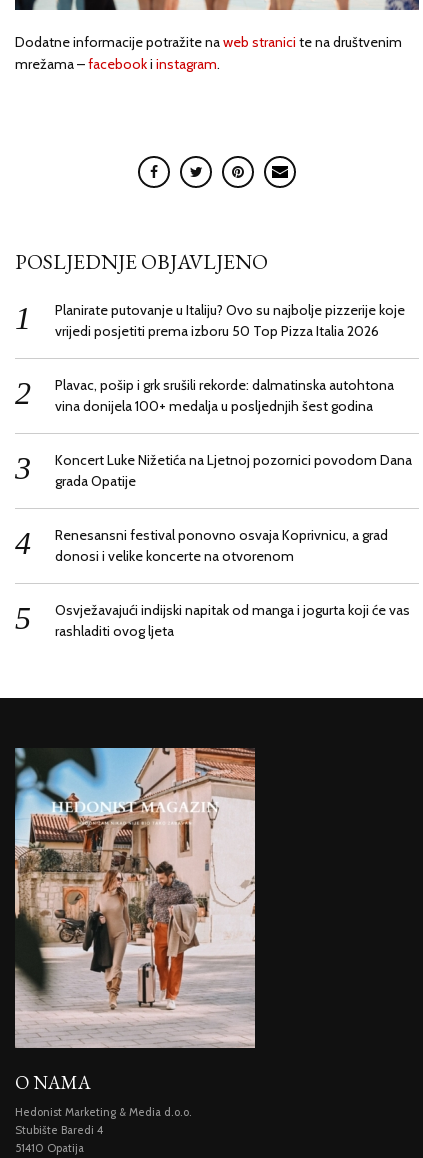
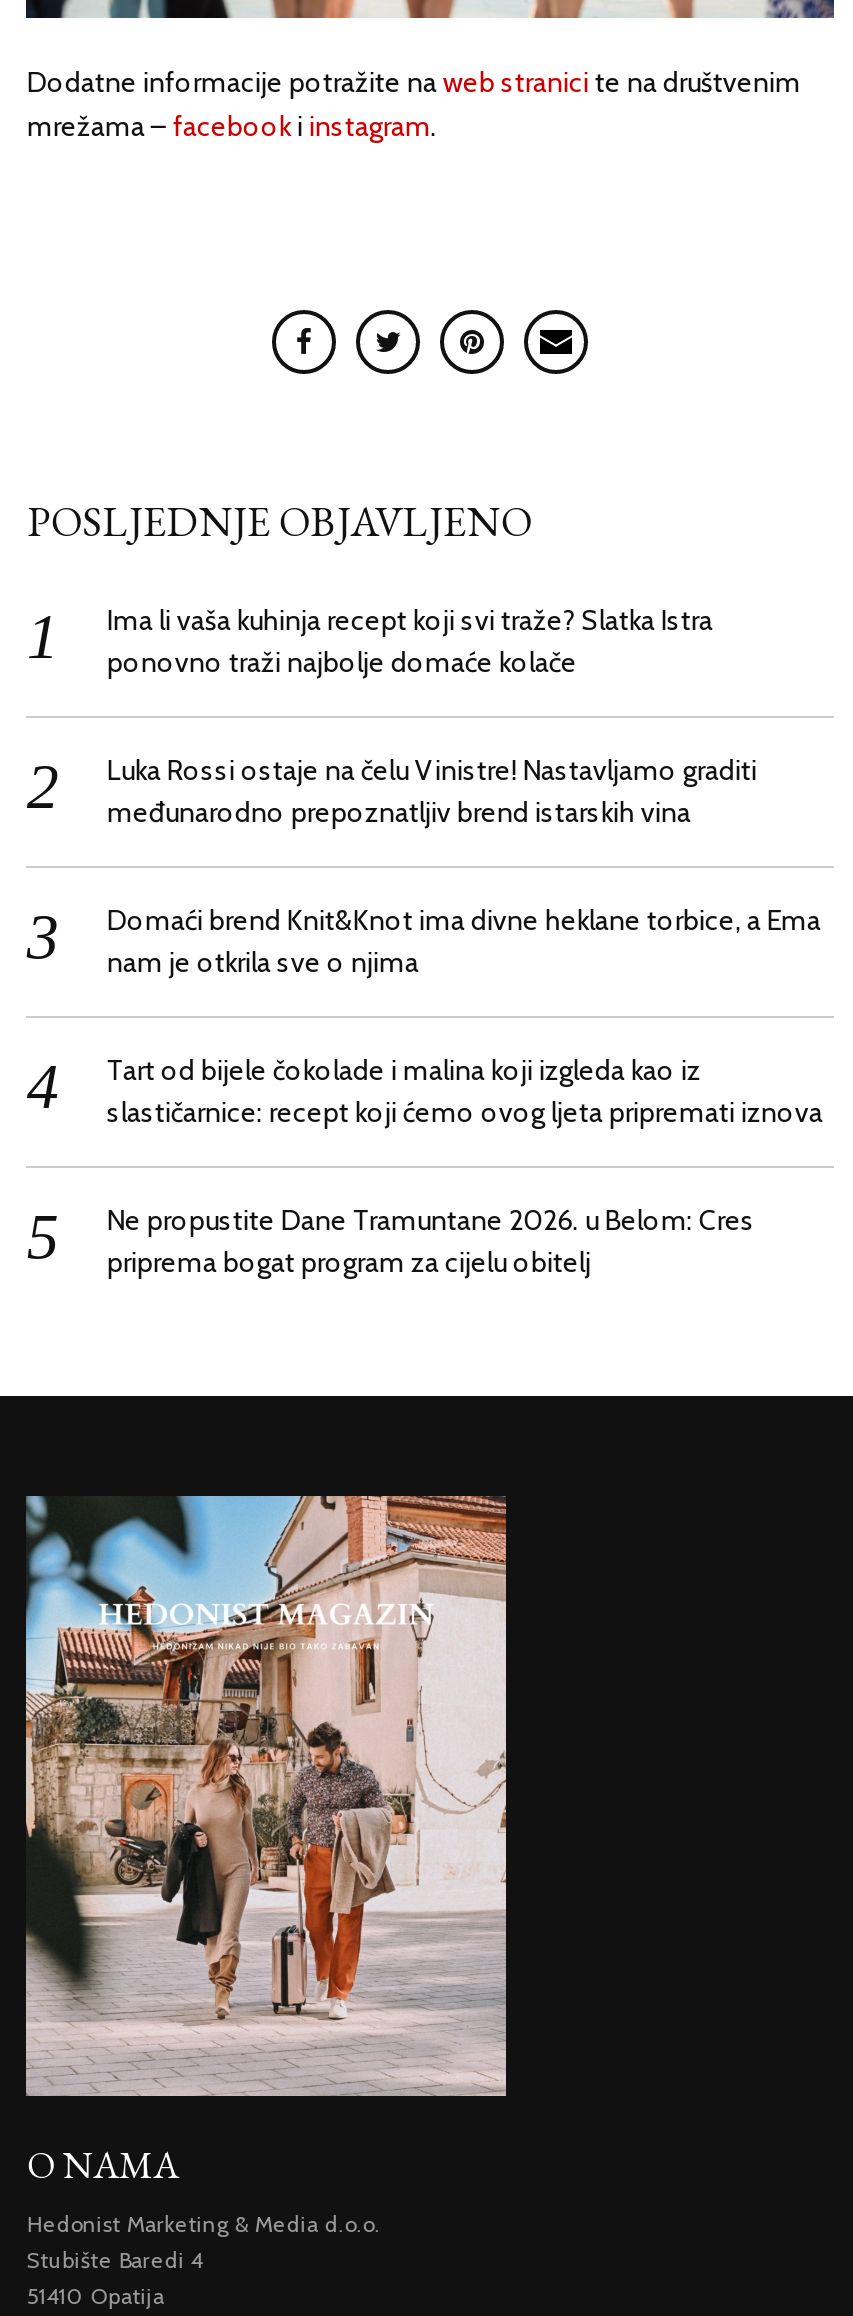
- Planirate putovanje u Italiju? Ovo su najbolje pizzerije koje
- vrijedi posjetiti prema izboru 50 Top Pizza Italia 2026
+ Ima li vaša kuhinja recept koji svi traže? Slatka Istra
+ ponovno traži najbolje domaće kolače

- Plavac, pošip i grk srušili rekorde: dalmatinska autohtona
- vina donijela 100+ medalja u posljednjih šest godina
+ Luka Rossi ostaje na čelu Vinistre! Nastavljamo graditi
+ međunarodno prepoznatljiv brend istarskih vina

- Koncert Luke Nižetića na Ljetnoj pozornici povodom Dana
- grada Opatije
+ Domaći brend Knit&Knot ima divne heklane torbice, a Ema
+ nam je otkrila sve o njima

- Renesansni festival ponovno osvaja Koprivnicu, a grad
- donosi i velike koncerte na otvorenom
+ Tart od bijele čokolade i malina koji izgleda kao iz
+ slastičarnice: recept koji ćemo ovog ljeta pripremati iznova

- Osvježavajući indijski napitak od manga i jogurta koji će vas
- rashladiti ovog ljeta
+ Ne propustite Dane Tramuntane 2026. u Belom: Cres
+ priprema bogat program za cijelu obitelj
